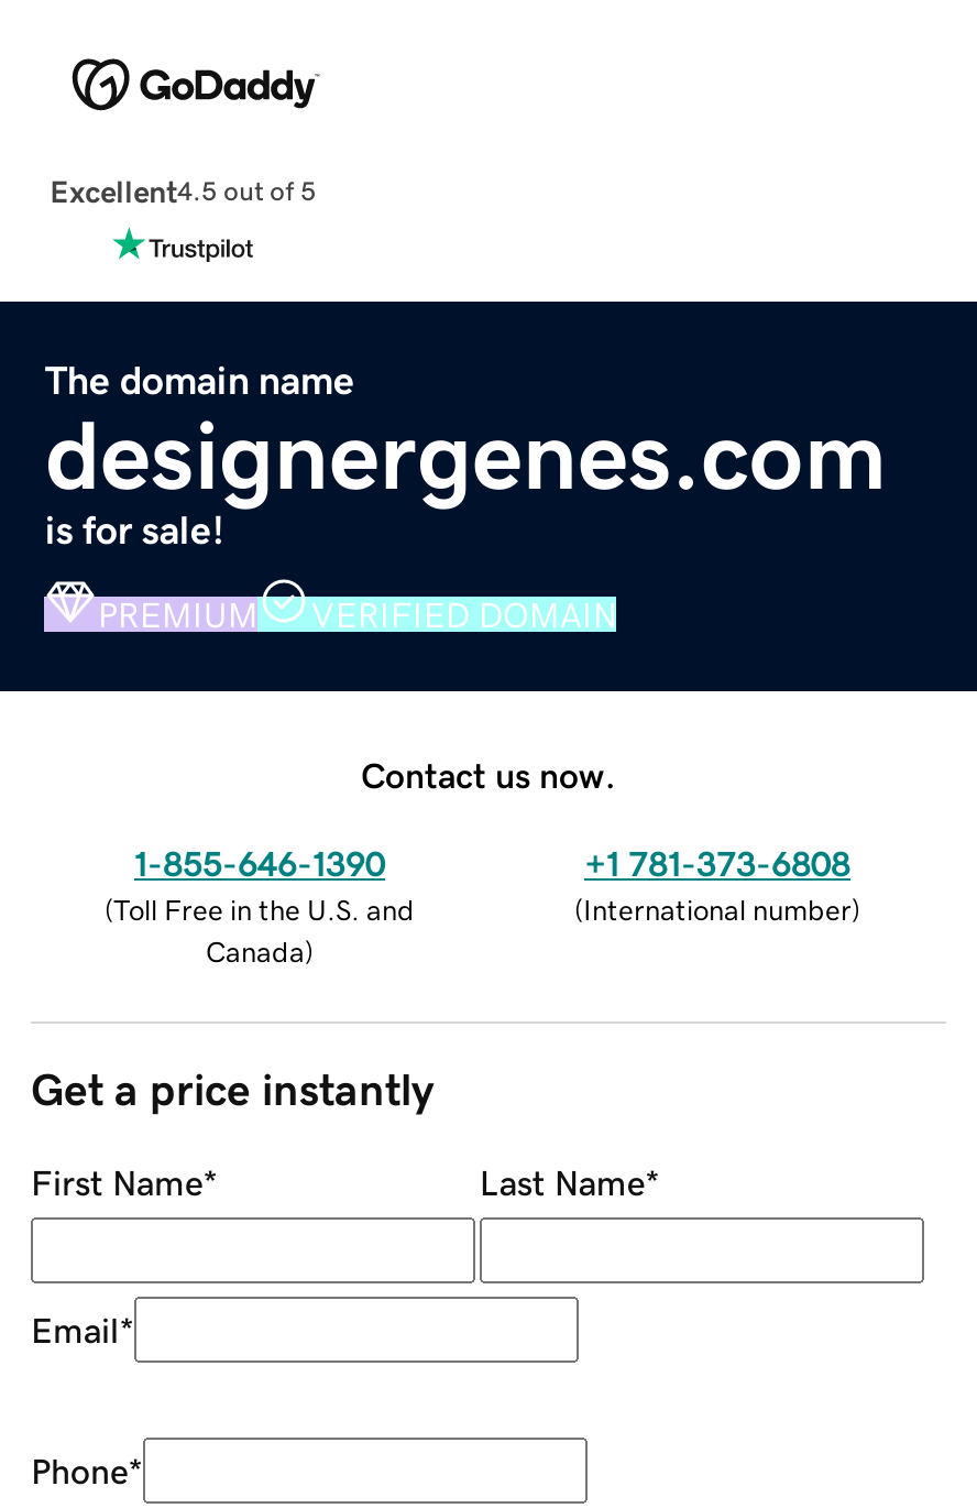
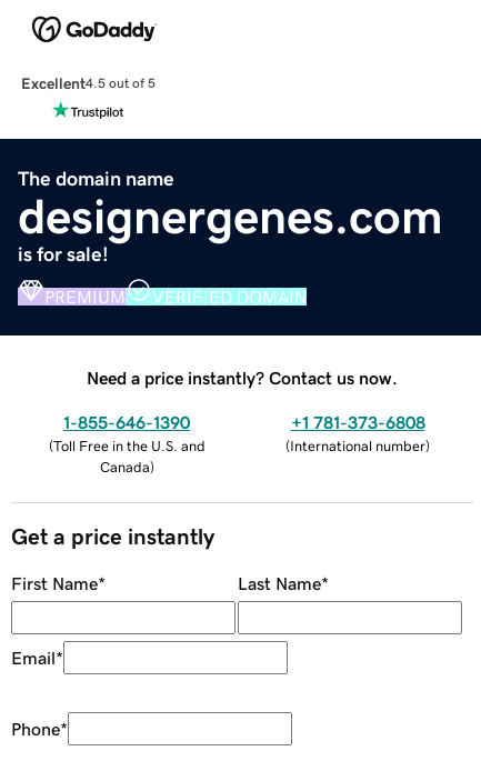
- Contact us now.
+ Need a price instantly? Contact us now.
